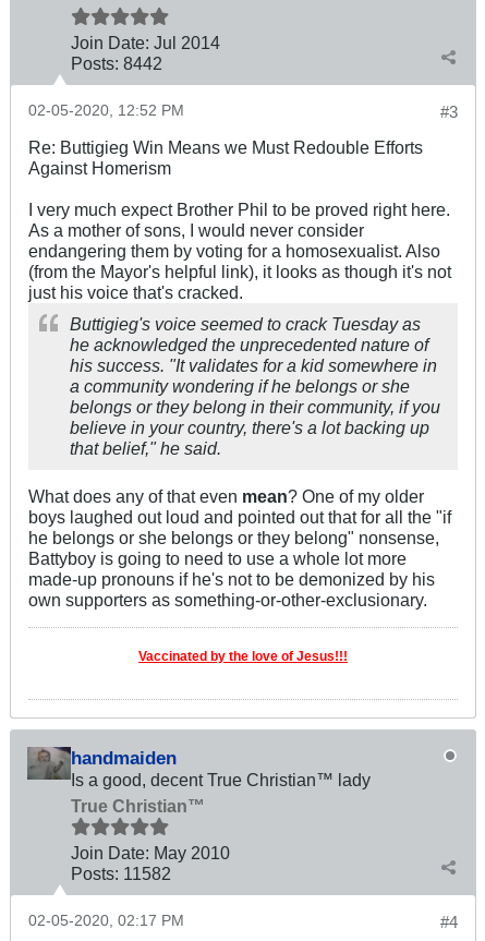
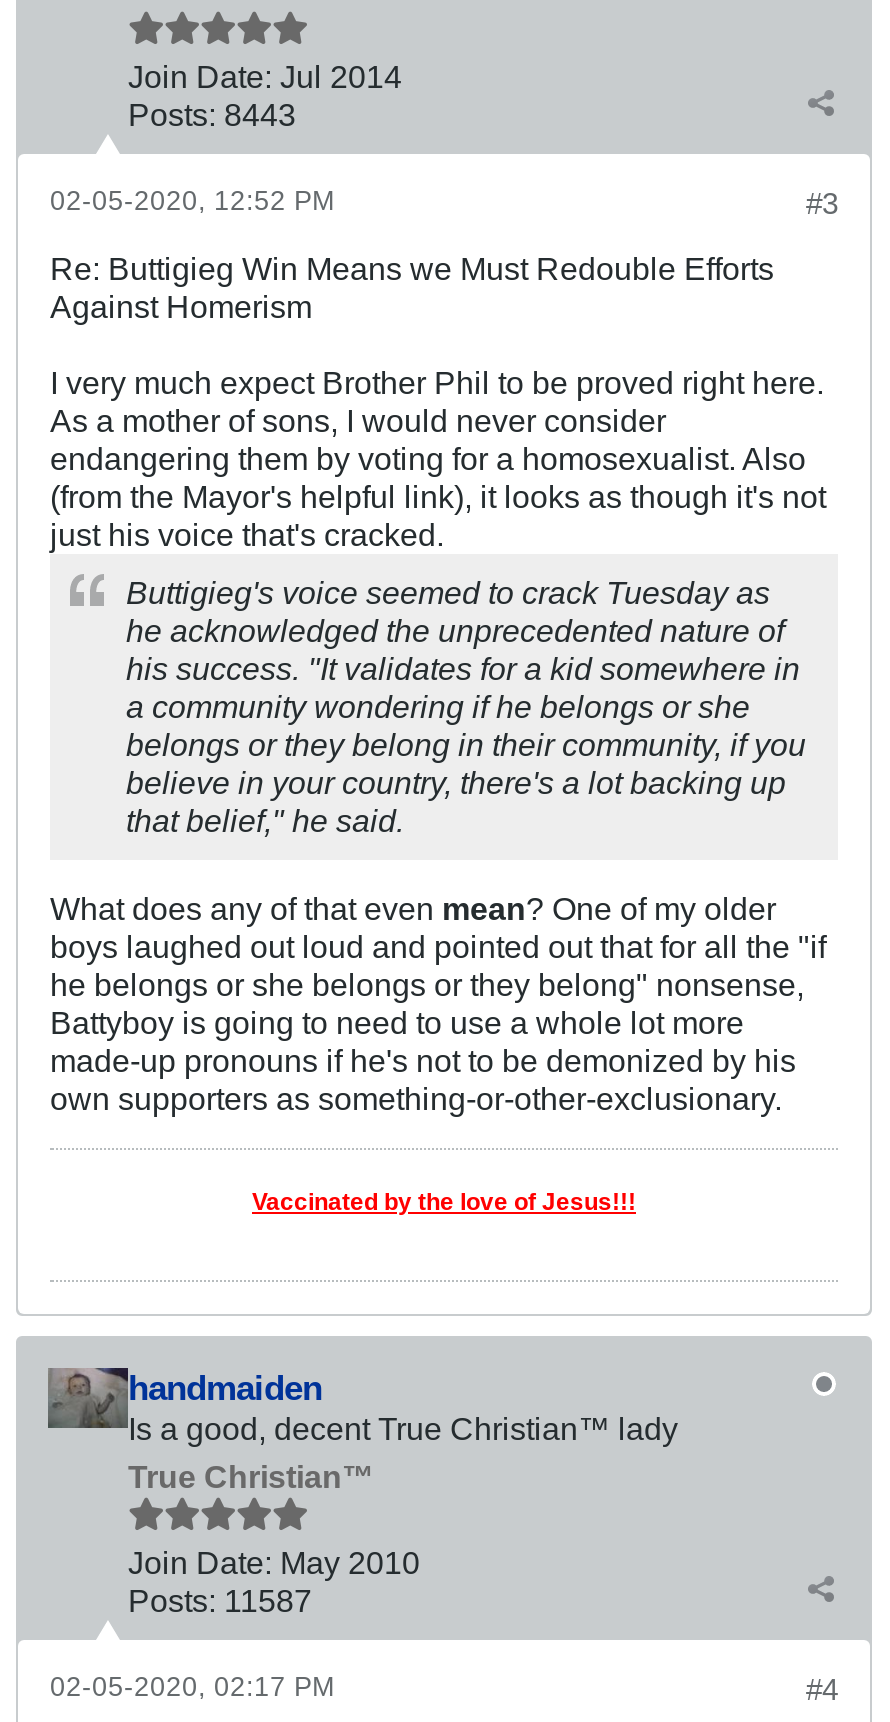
- Posts: 8442
+ Posts: 8443

- Posts: 11582
+ Posts: 11587
